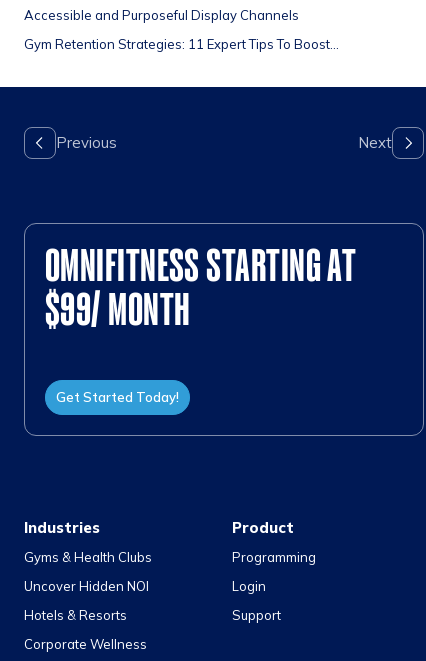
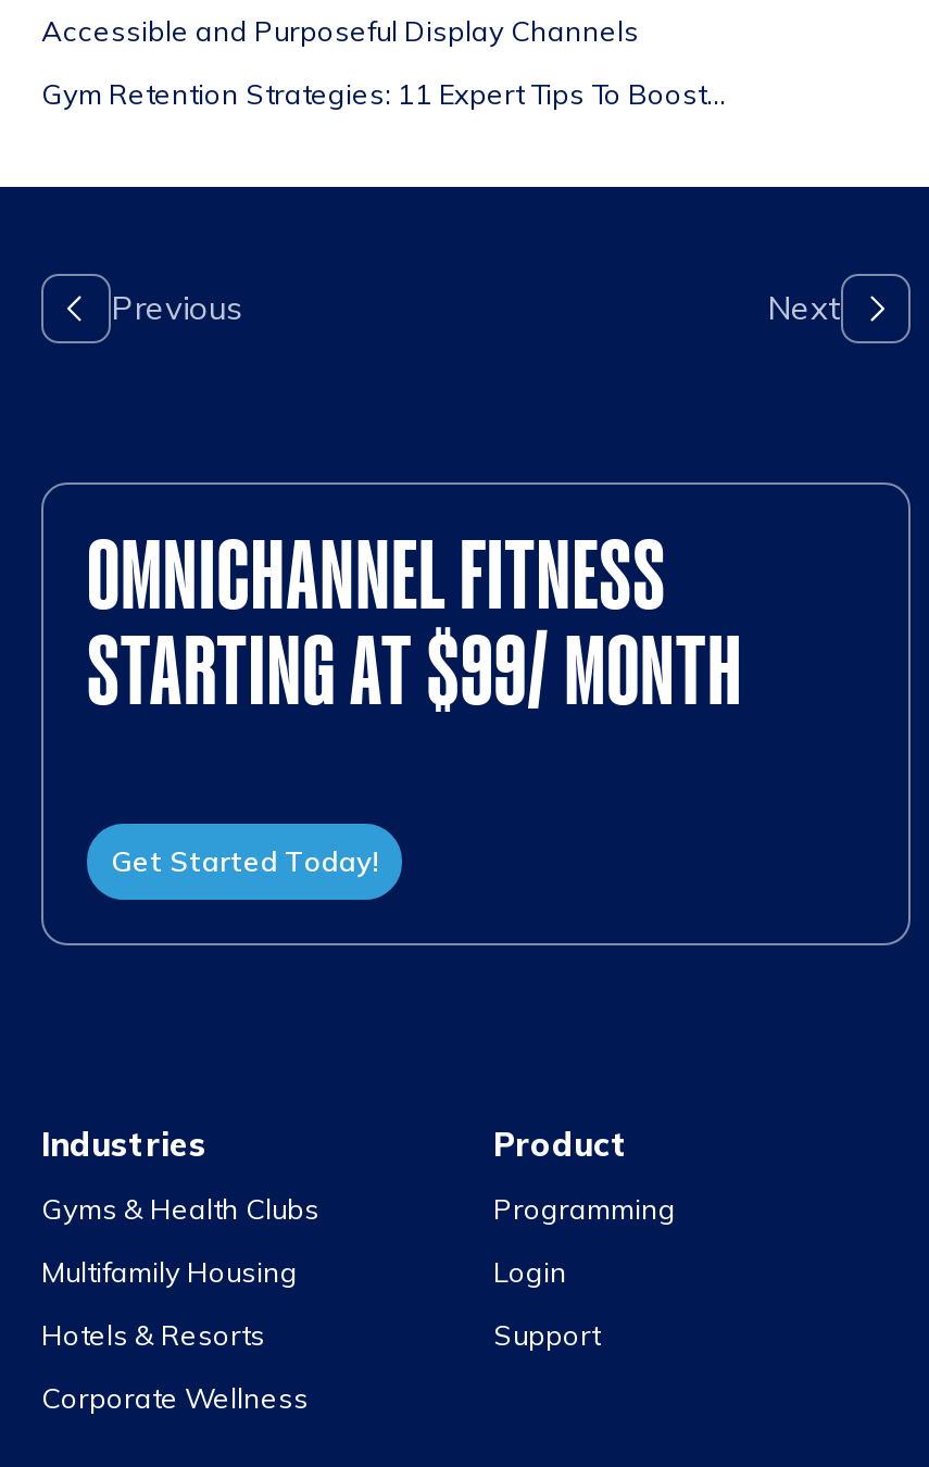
- OMNIFITNESS STARTING AT
- $99/ MONTH
+ OMNICHANNEL FITNESS
+ STARTING AT $99/ MONTH

- Uncover Hidden NOI
+ Multifamily Housing
